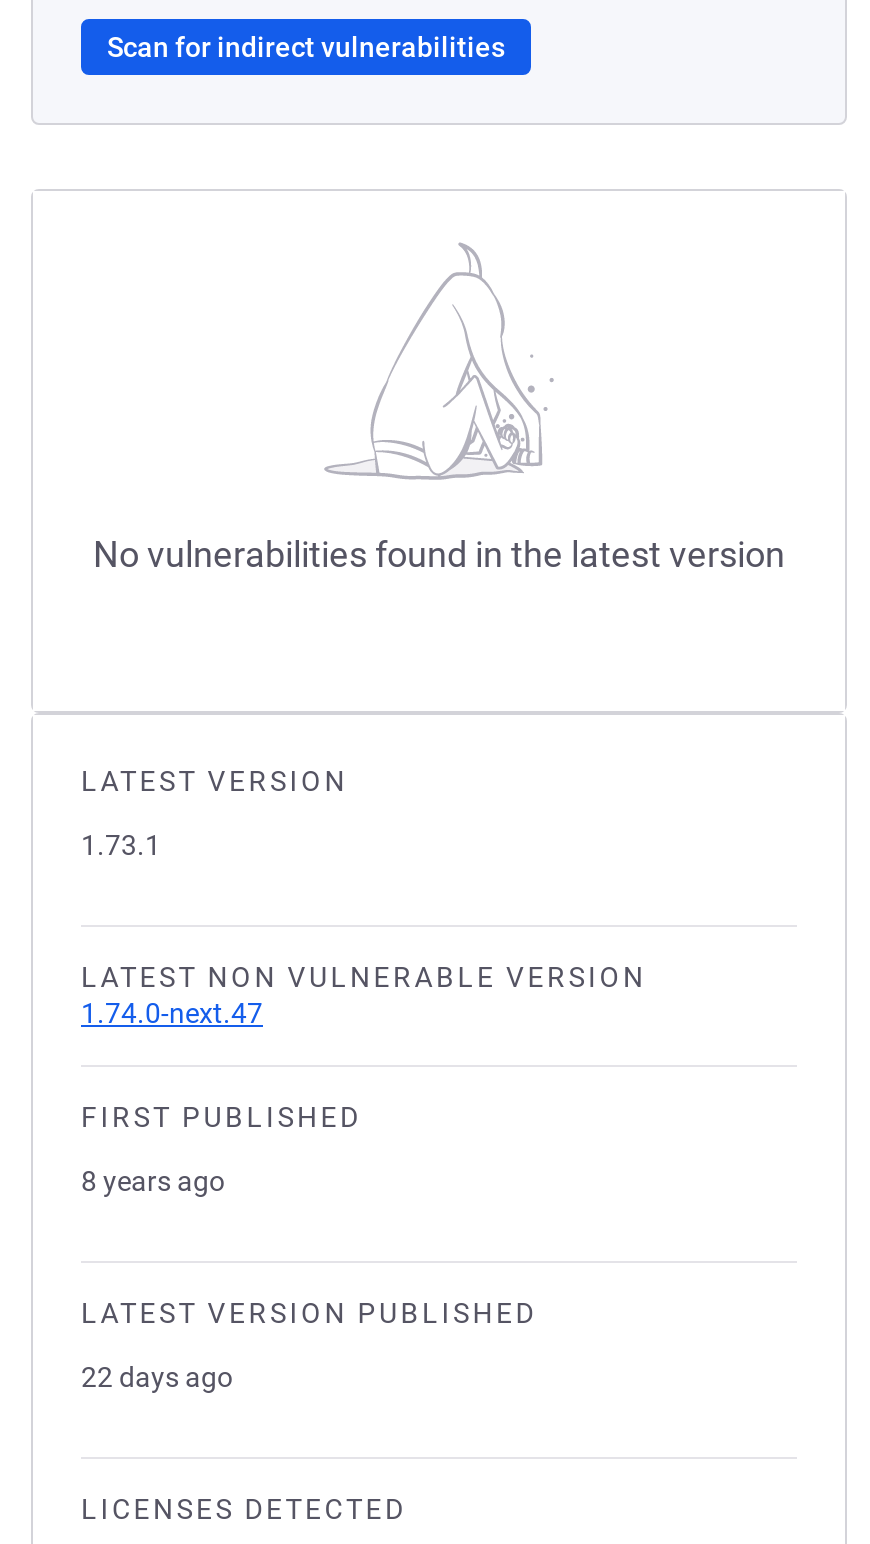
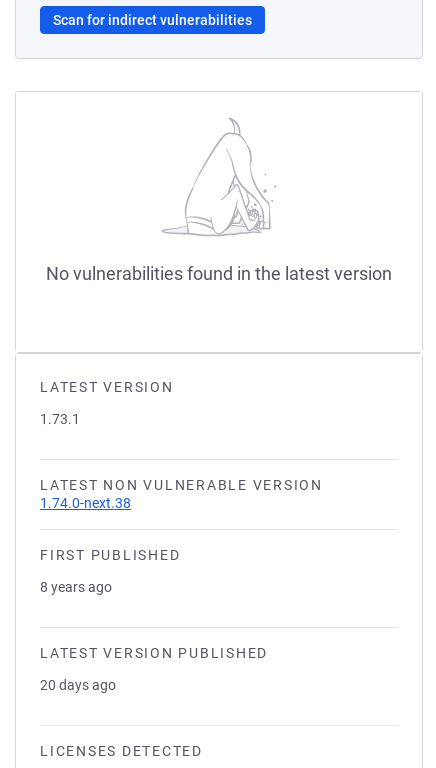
- 1.74.0-next.47
+ 1.74.0-next.38

- 22 days ago
+ 20 days ago
